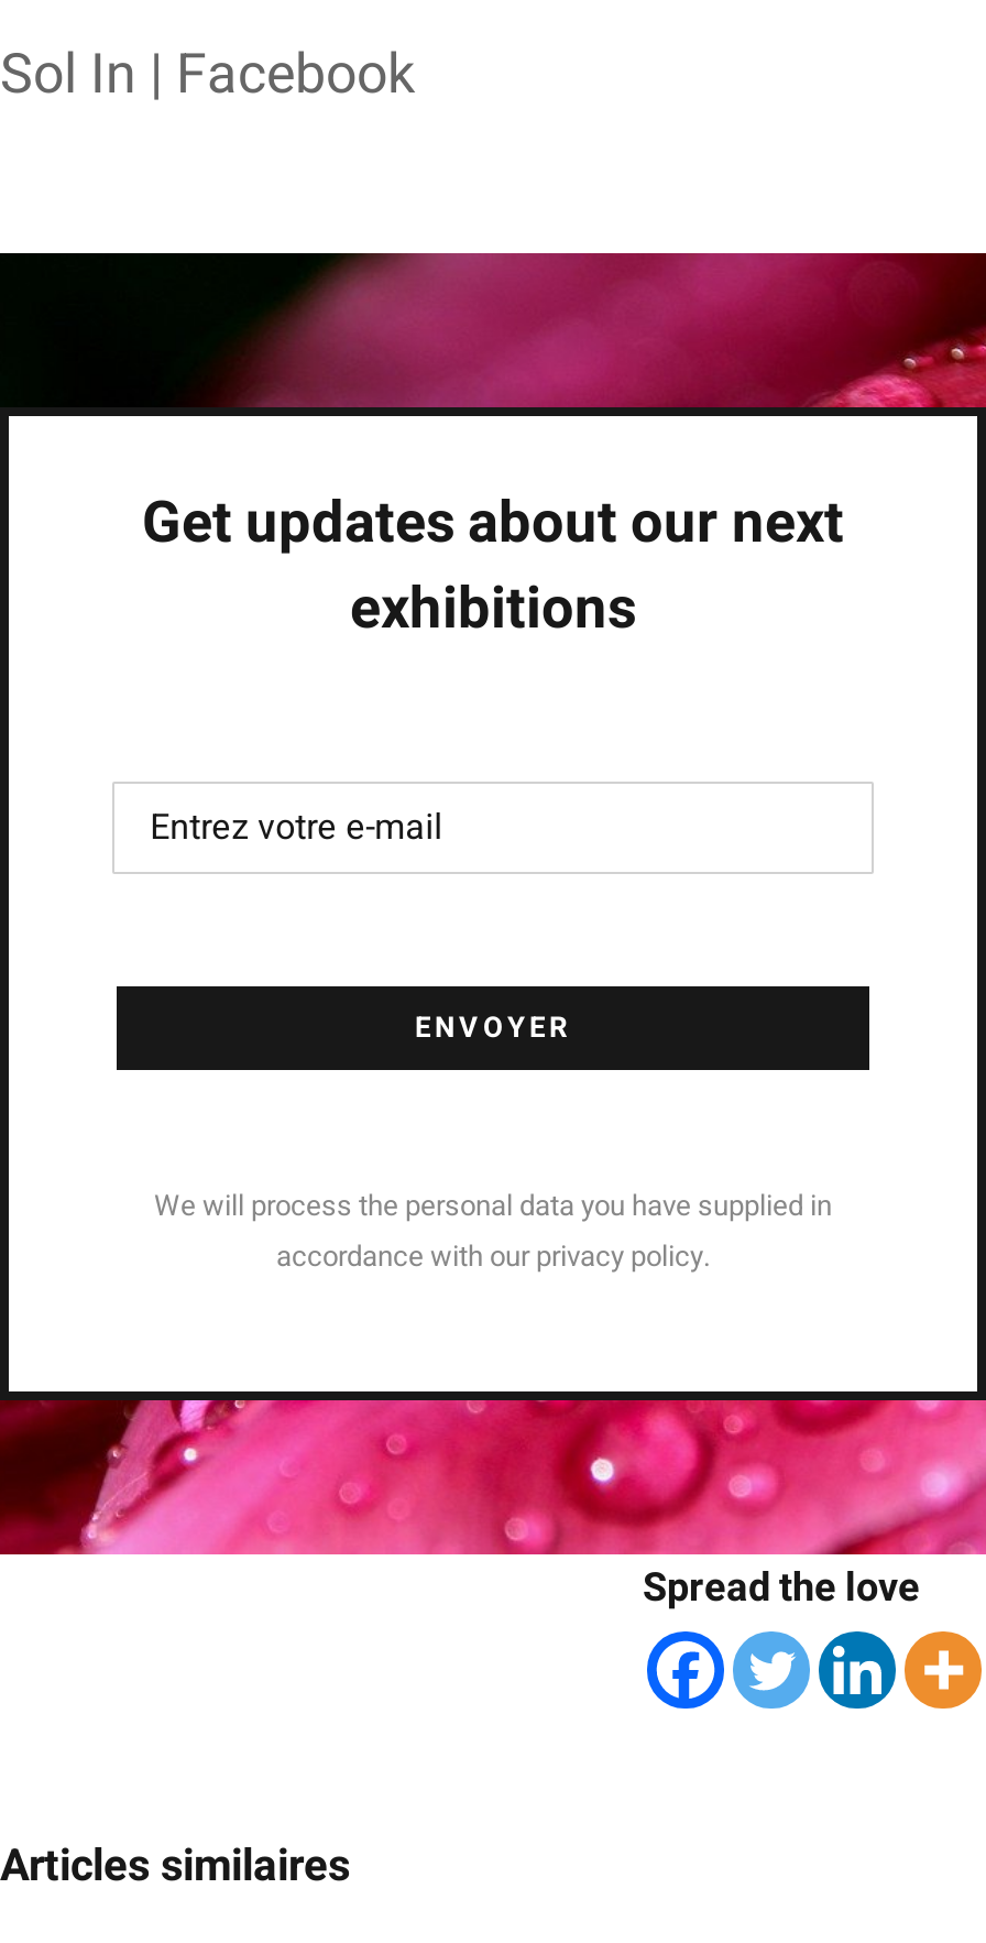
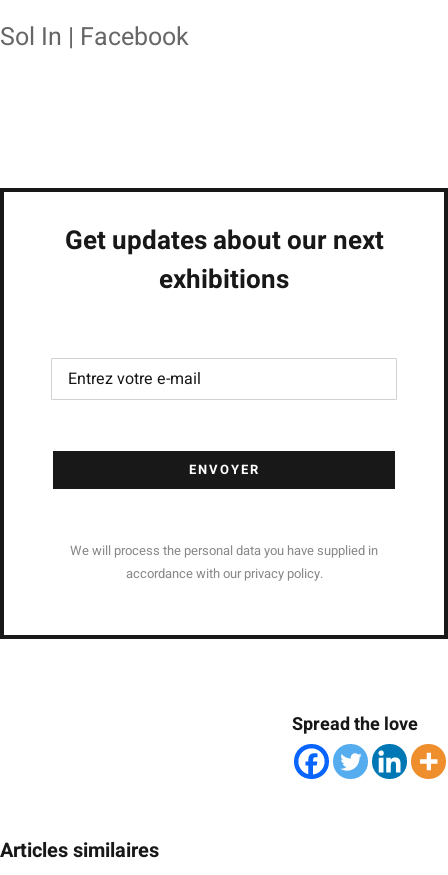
- [image]

- [image]
